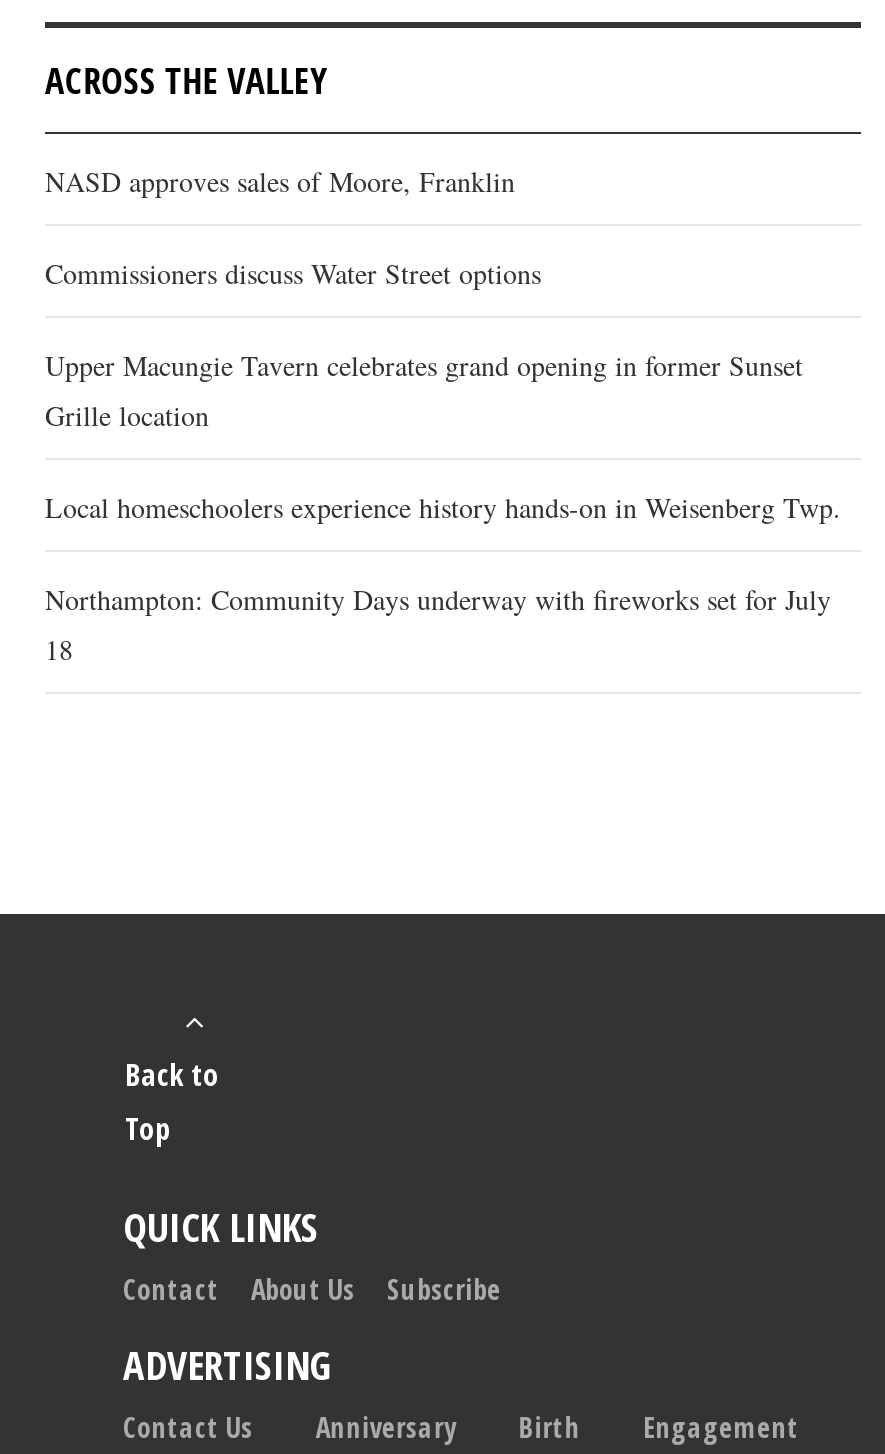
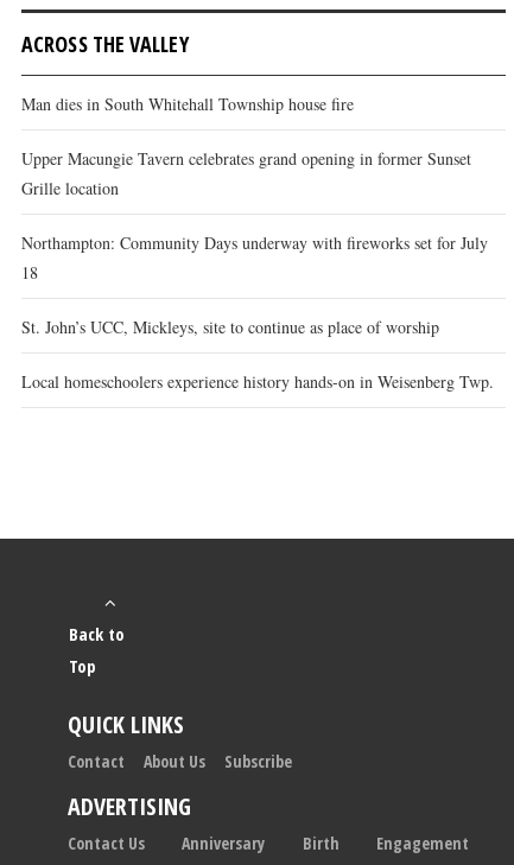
- NASD approves sales of Moore, Franklin
- Commissioners discuss Water Street options
+ Man dies in South Whitehall Township house fire

moved up: Upper Macungie Tavern celebrates grand opening in former Sunset | Grille location

moved down: Local homeschoolers experience history hands-on in Weisenberg Twp.

moved up: Northampton: Community Days underway with fireworks set for July | 18

+ St. John’s UCC, Mickleys, site to continue as place of worship
